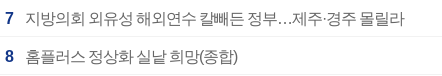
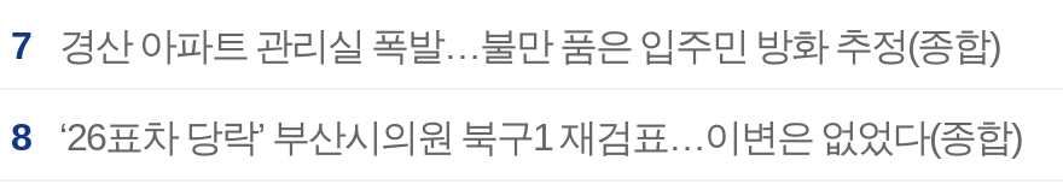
- 지방의회 외유성 해외연수 칼빼든 정부…제주·경주 몰릴라
+ 경산 아파트 관리실 폭발…불만 품은 입주민 방화 추정(종합)

- 홈플러스 정상화 실낱 희망(종합)
+ ‘26표차 당락’ 부산시의원 북구1 재검표…이변은 없었다(종합)
